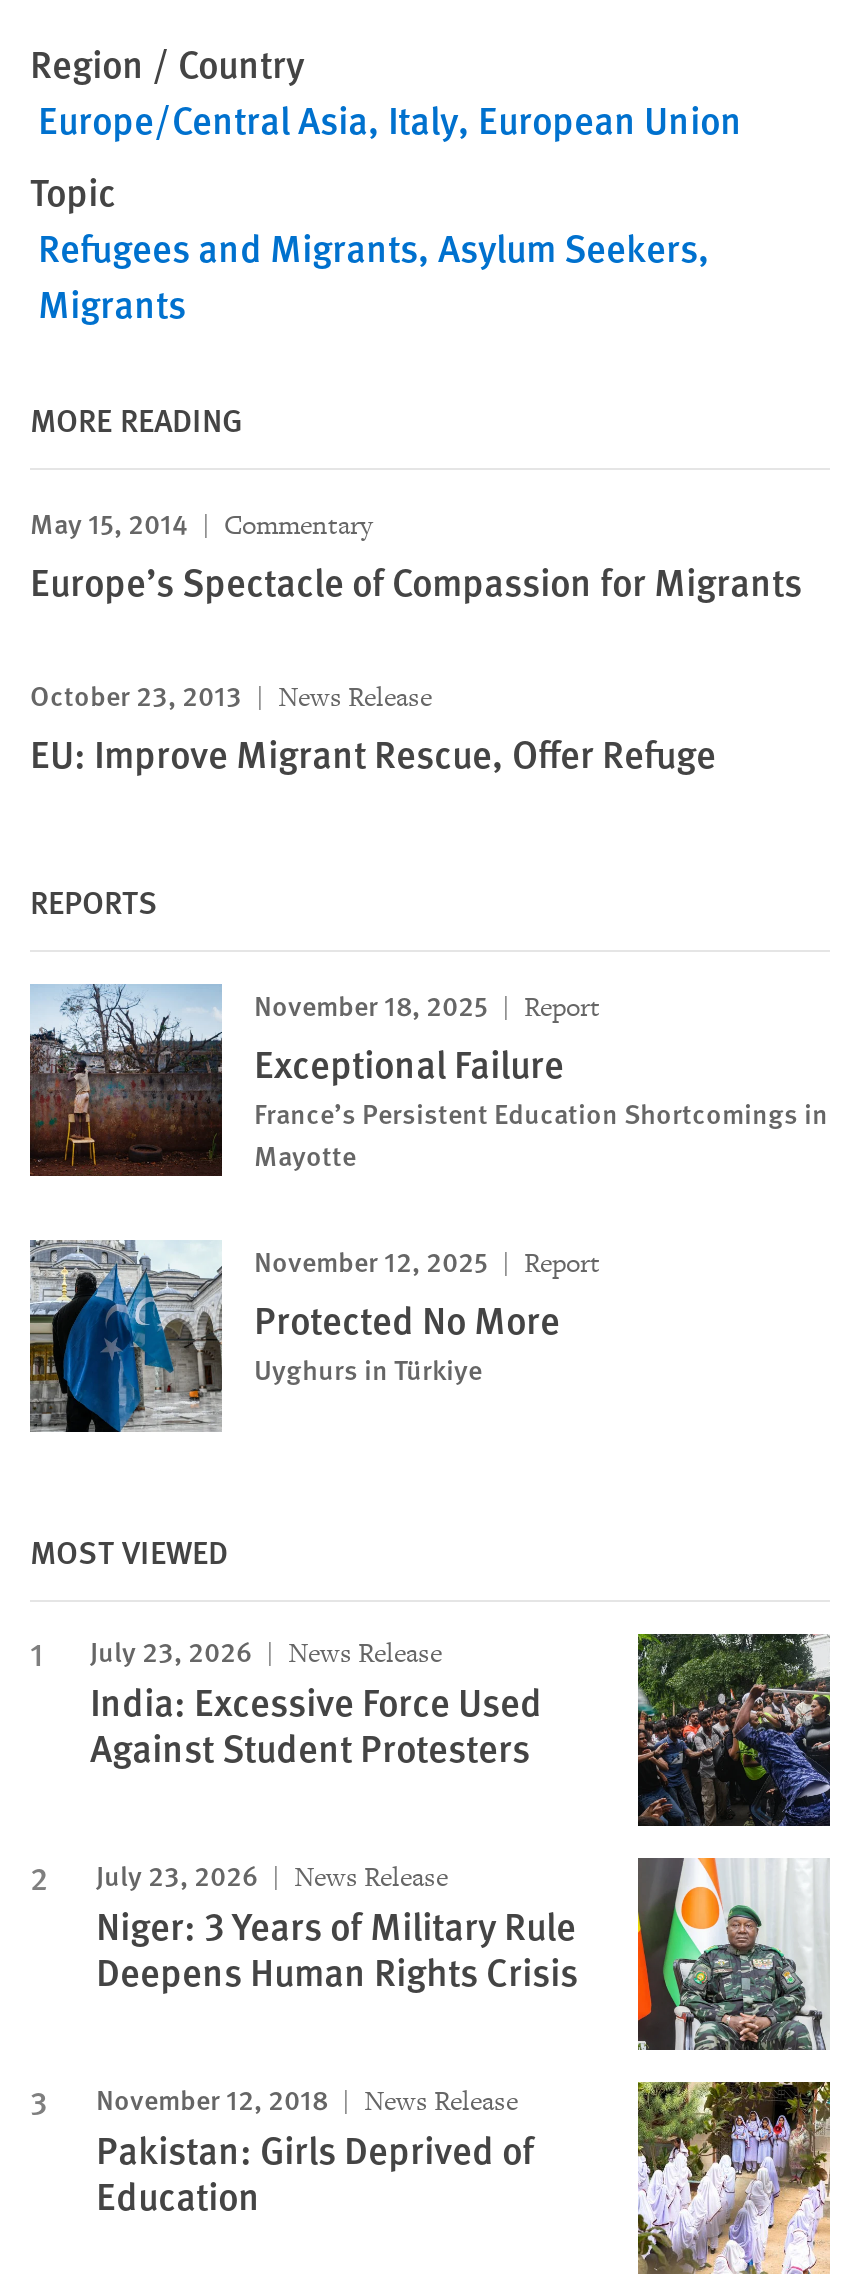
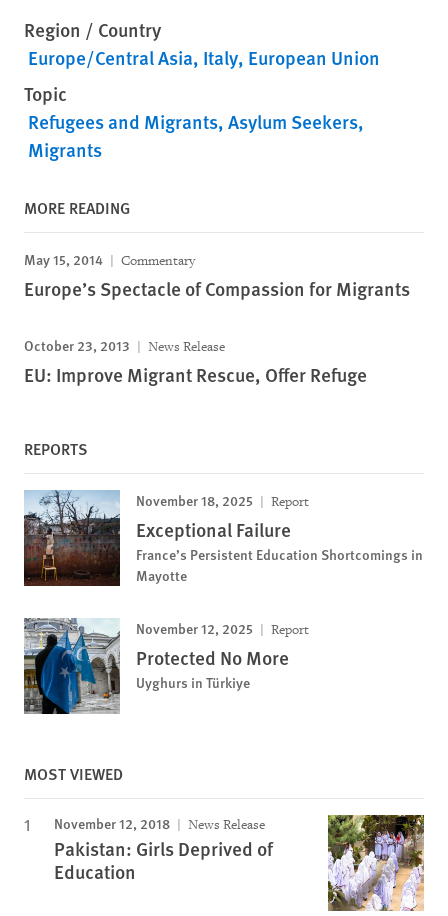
- [image]
- July 23, 2026
- News Release
- India: Excessive Force Used
- Against Student Protesters
- July 23, 2026
- News Release
- Niger: 3 Years of Military Rule
- Deepens Human Rights Crisis

- [image]
